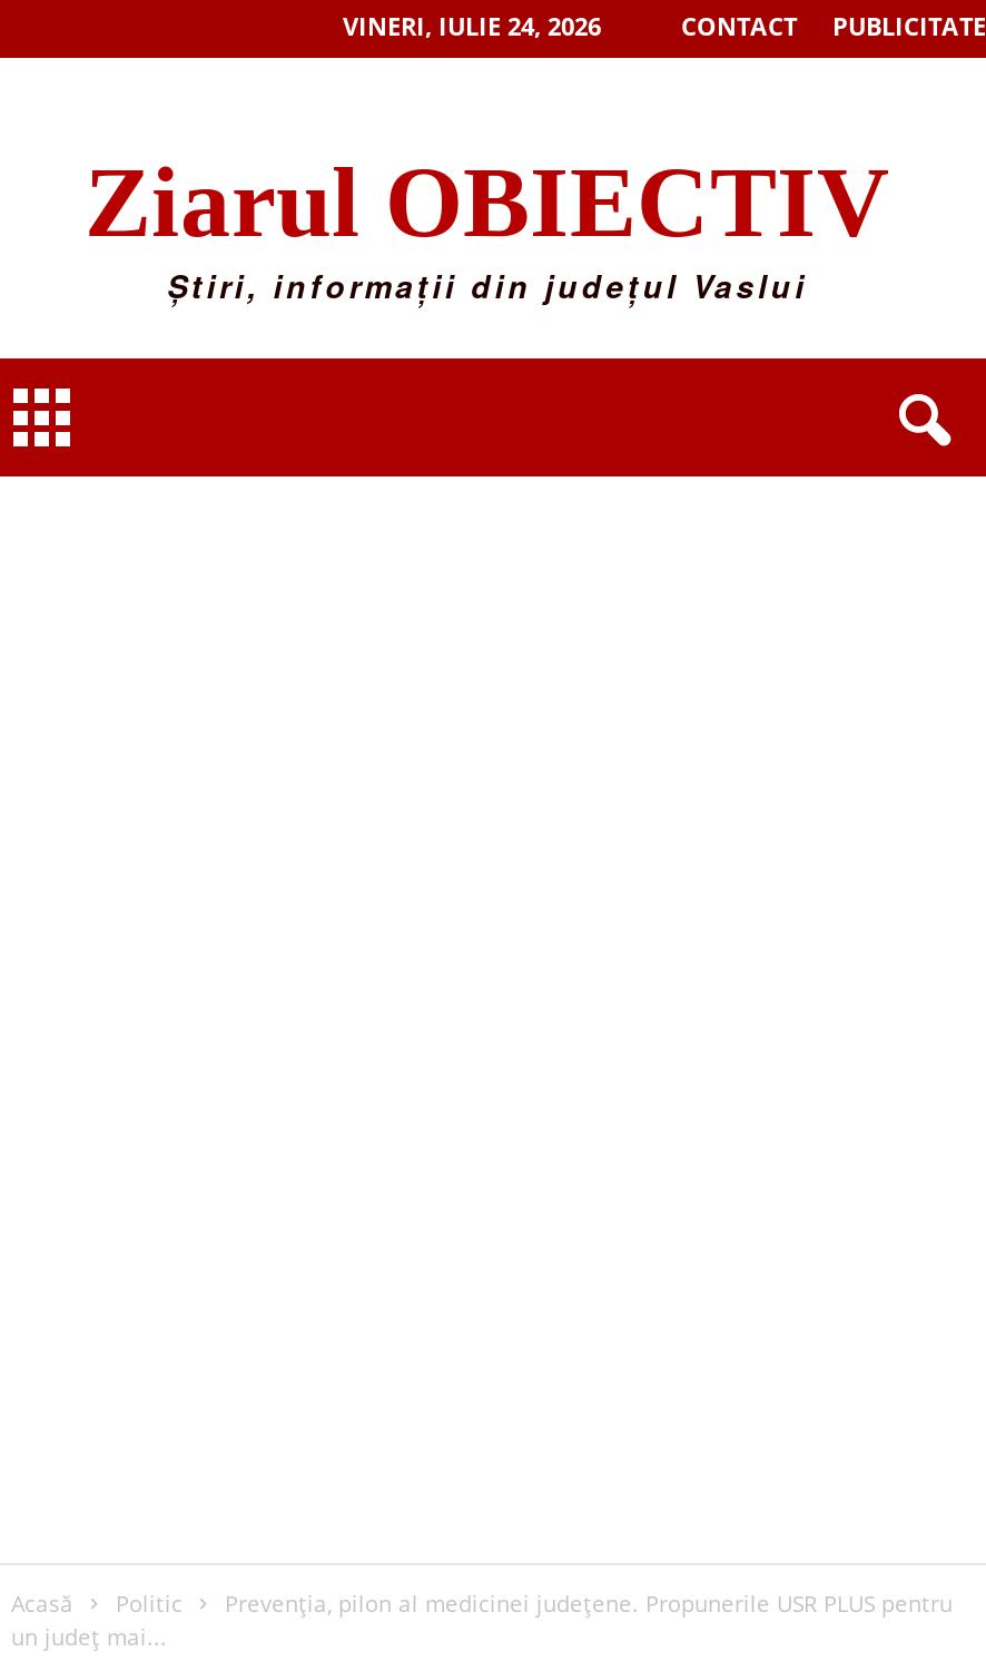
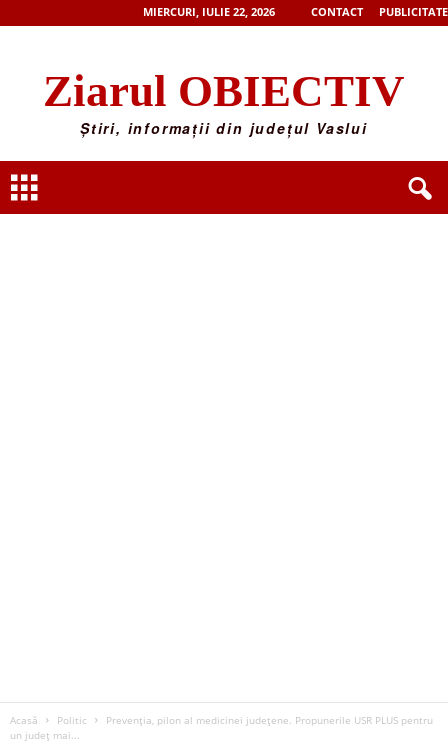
- VINERI, IULIE 24, 2026
+ MIERCURI, IULIE 22, 2026
